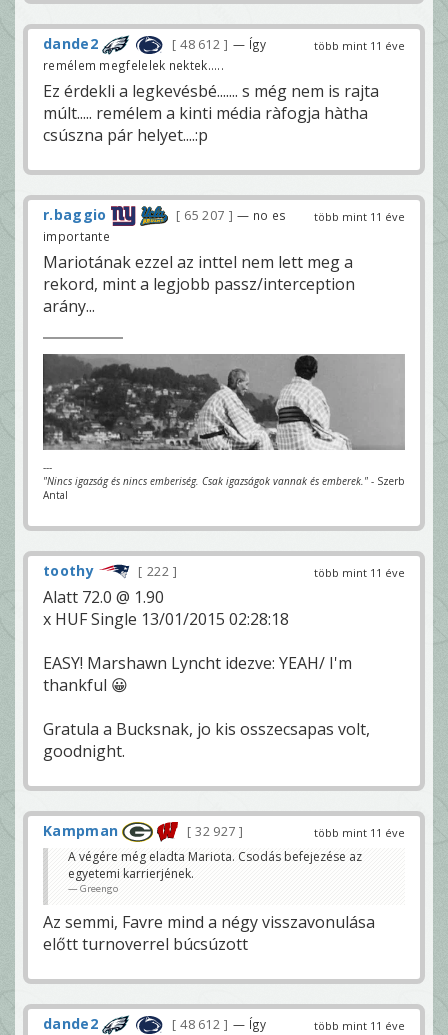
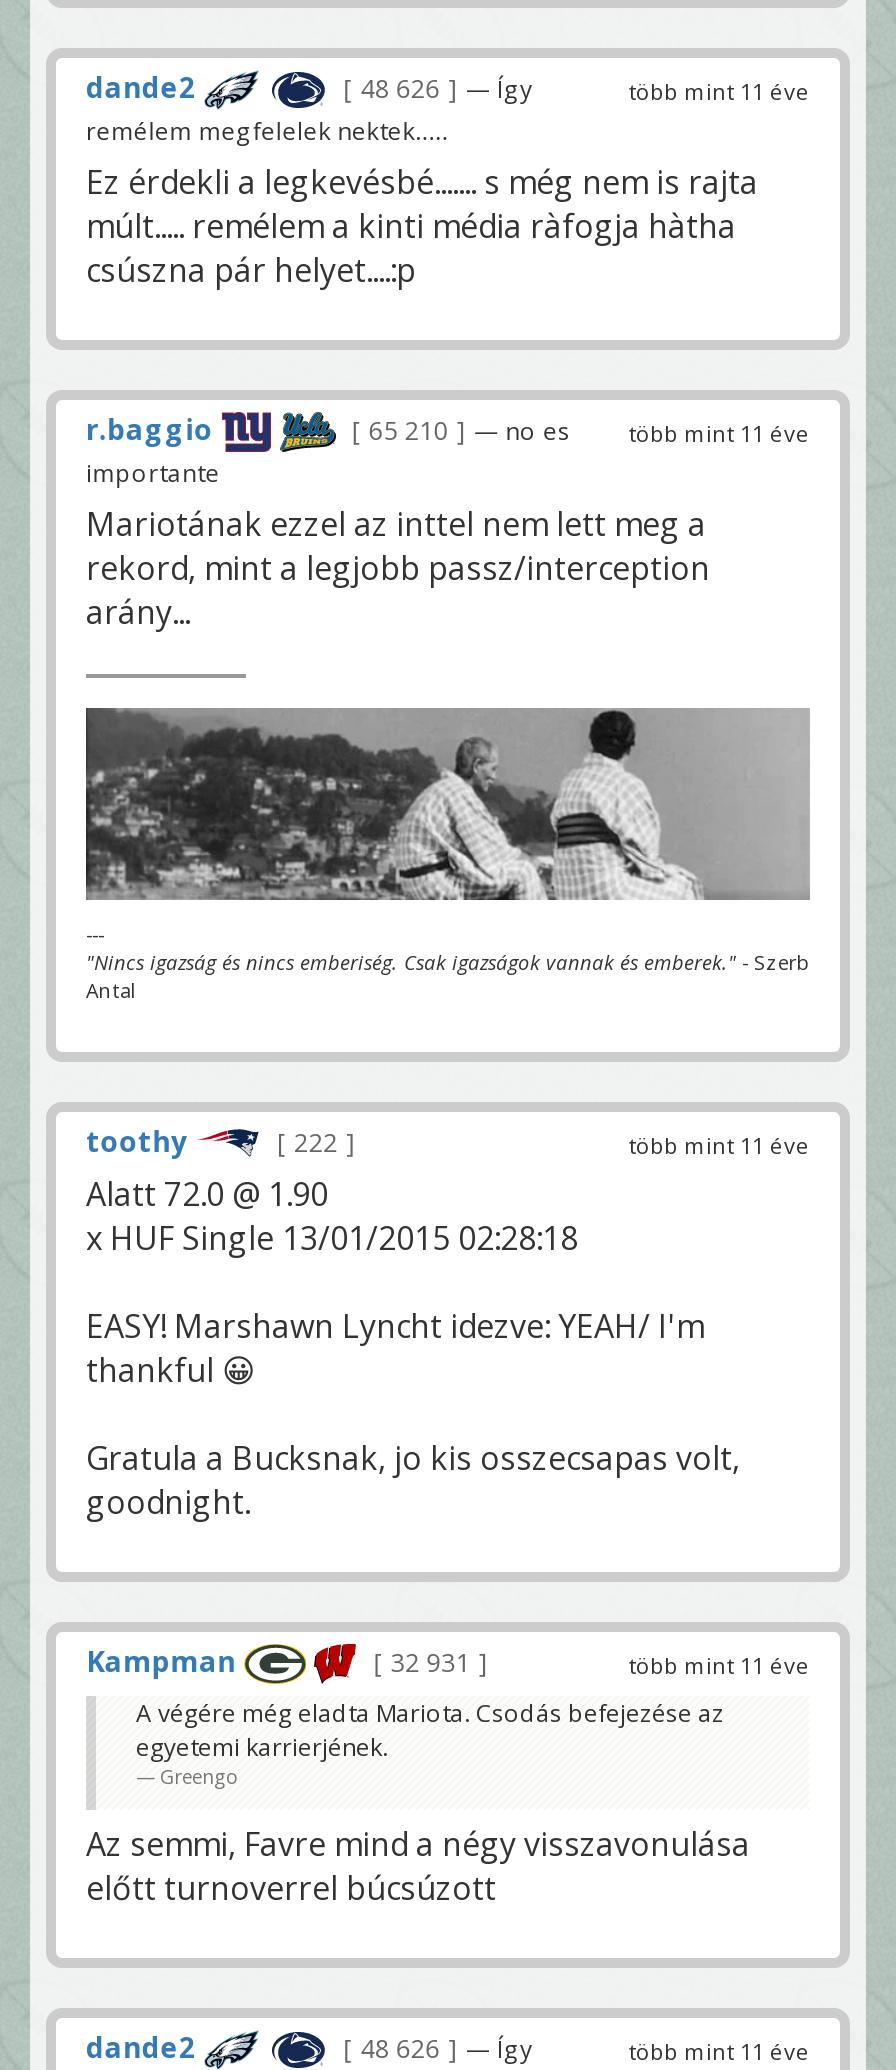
- 48 612 — Így
+ 48 626 — Így

- 65 207 — no es több mint 11 éve
+ 65 210 — no es több mint 11 éve

- 32 927
+ 32 931

- 48 612 — Így
+ 48 626 — Így
